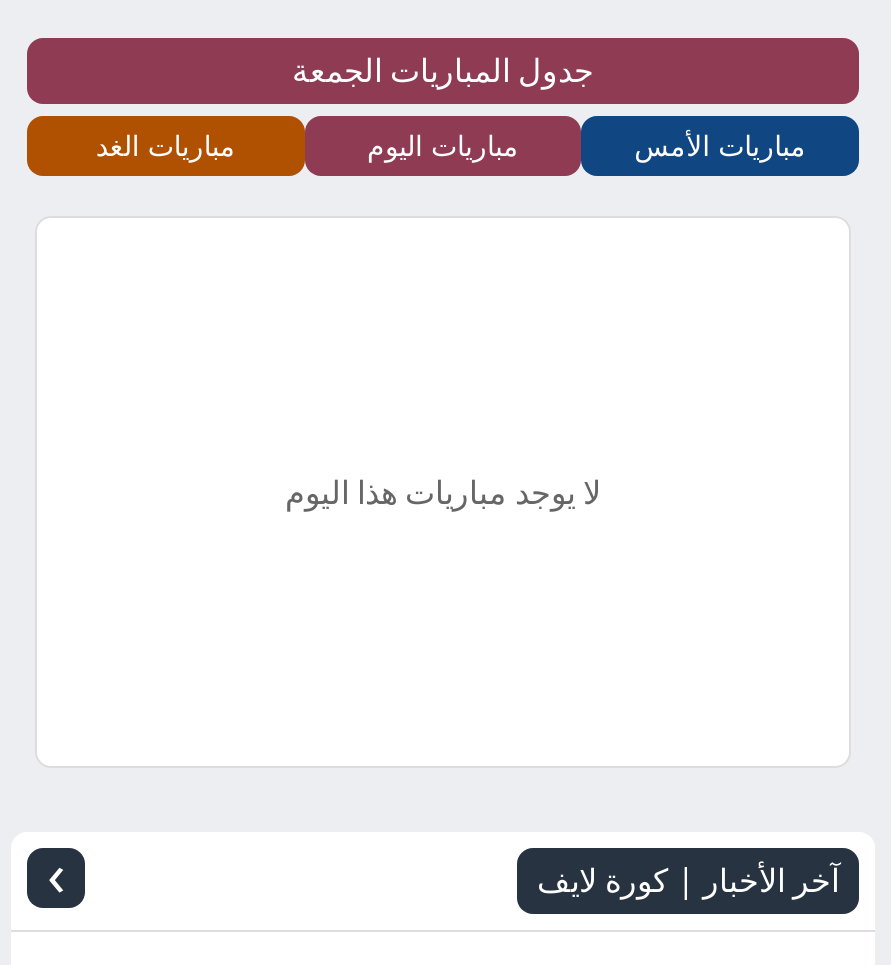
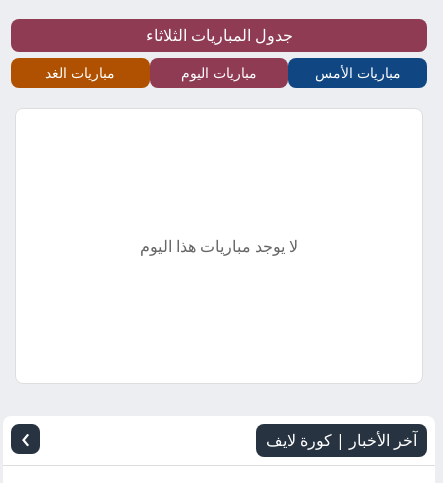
- جدول المباريات الجمعة
+ جدول المباريات الثلاثاء
